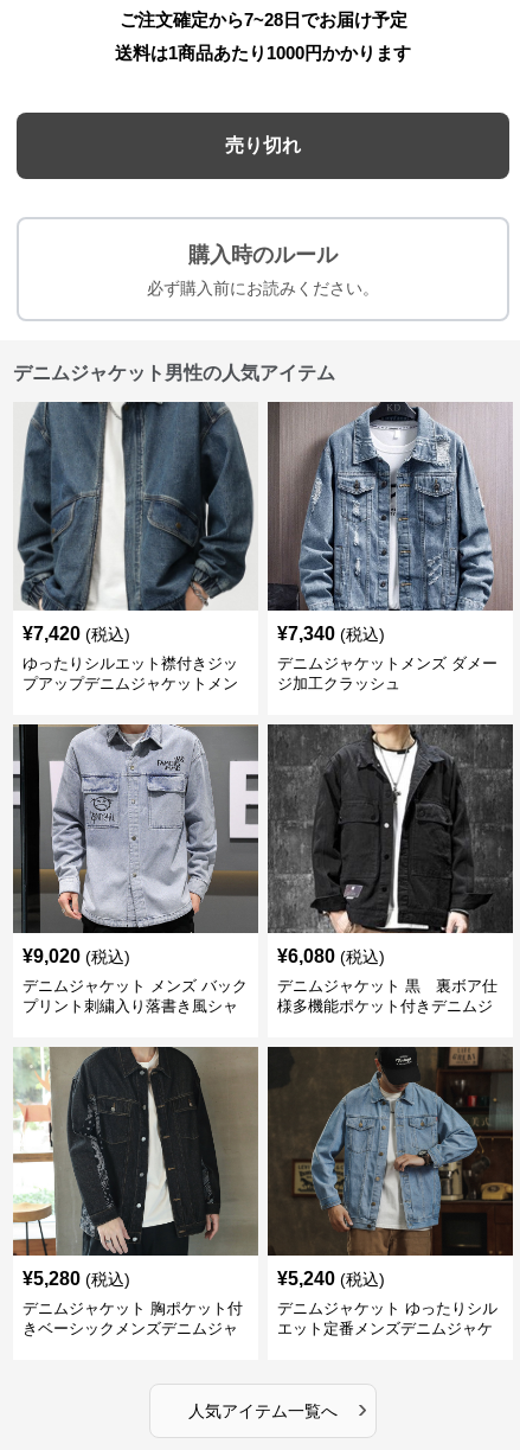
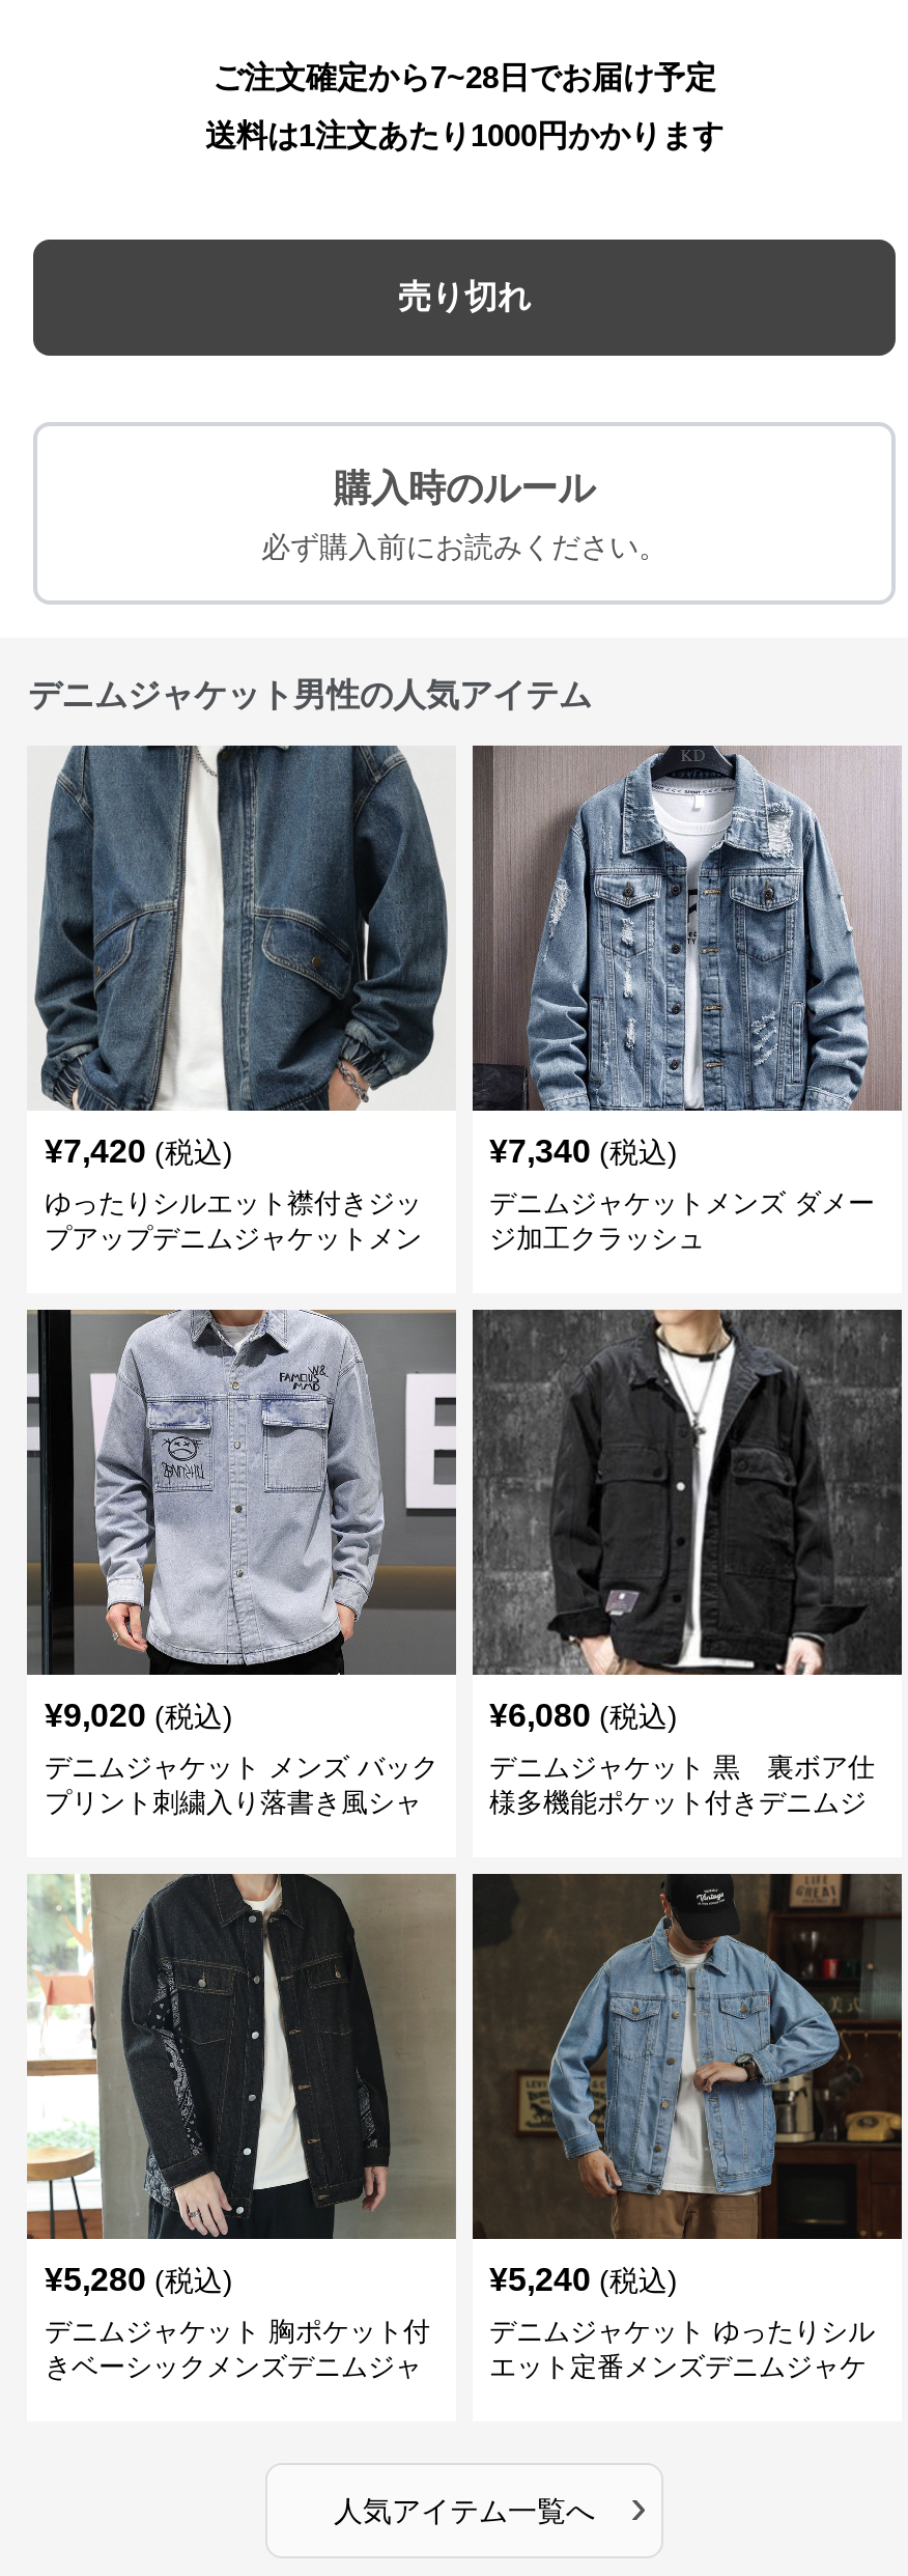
- 送料は1商品あたり1000円かかります
+ 送料は1注文あたり1000円かかります
